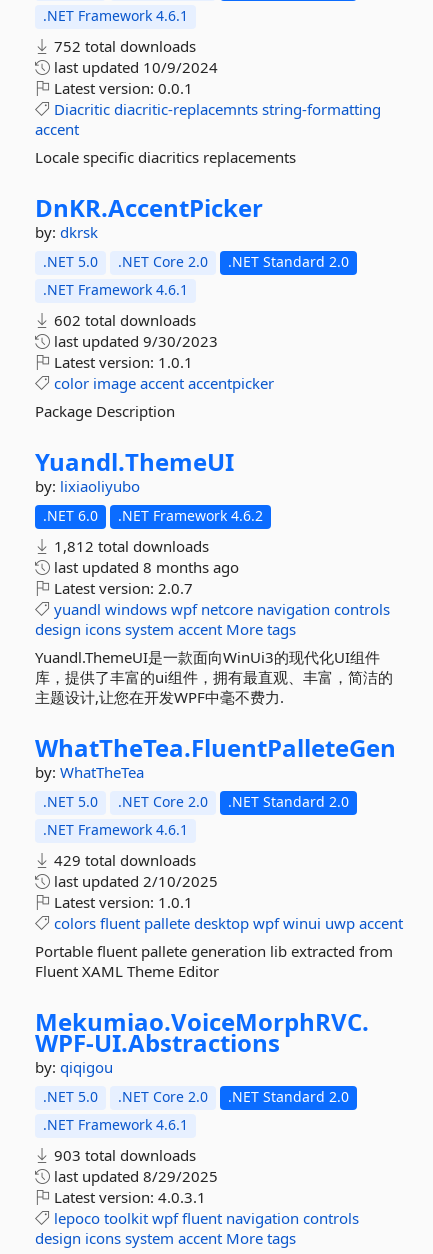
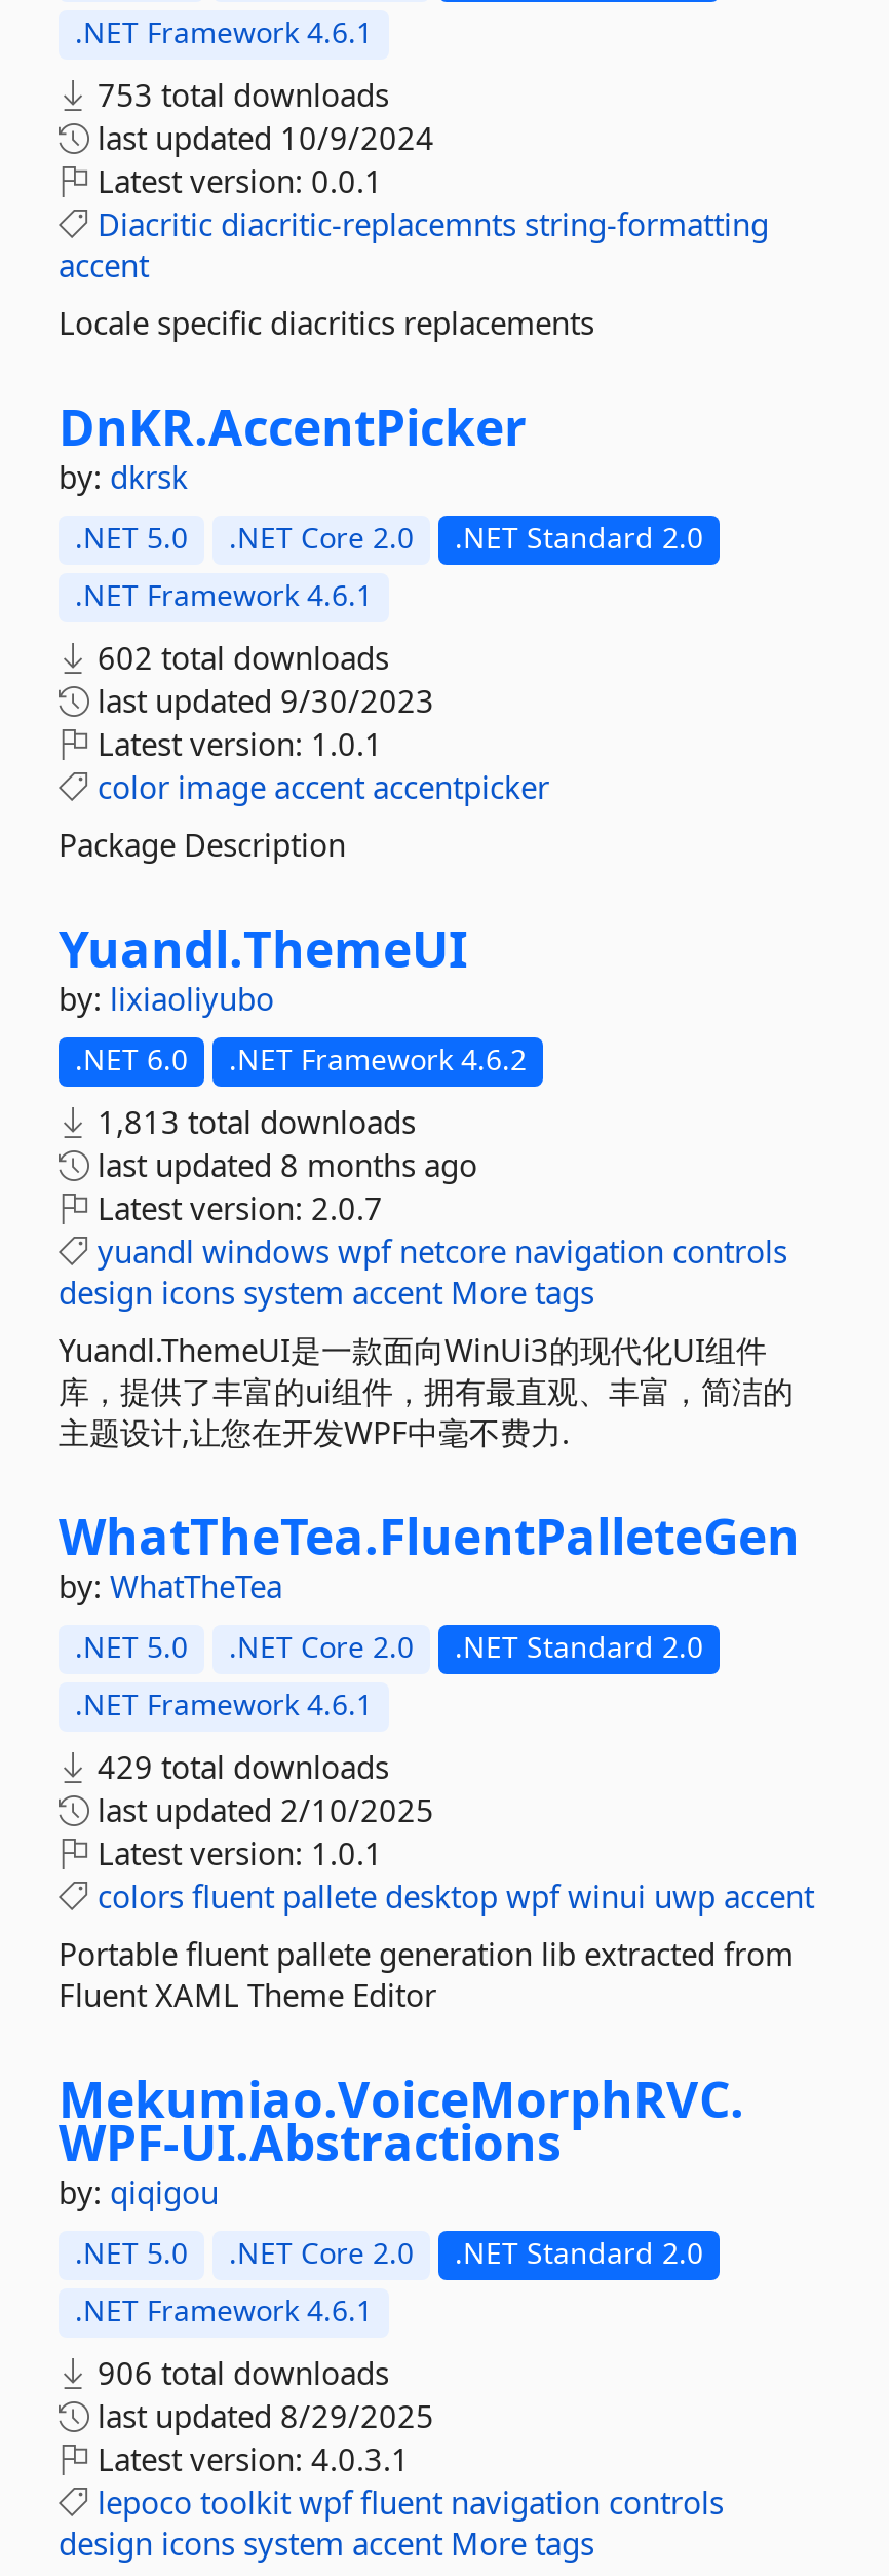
- 752 total downloads
+ 753 total downloads

- 1,812 total downloads
+ 1,813 total downloads

- 903 total downloads
+ 906 total downloads
